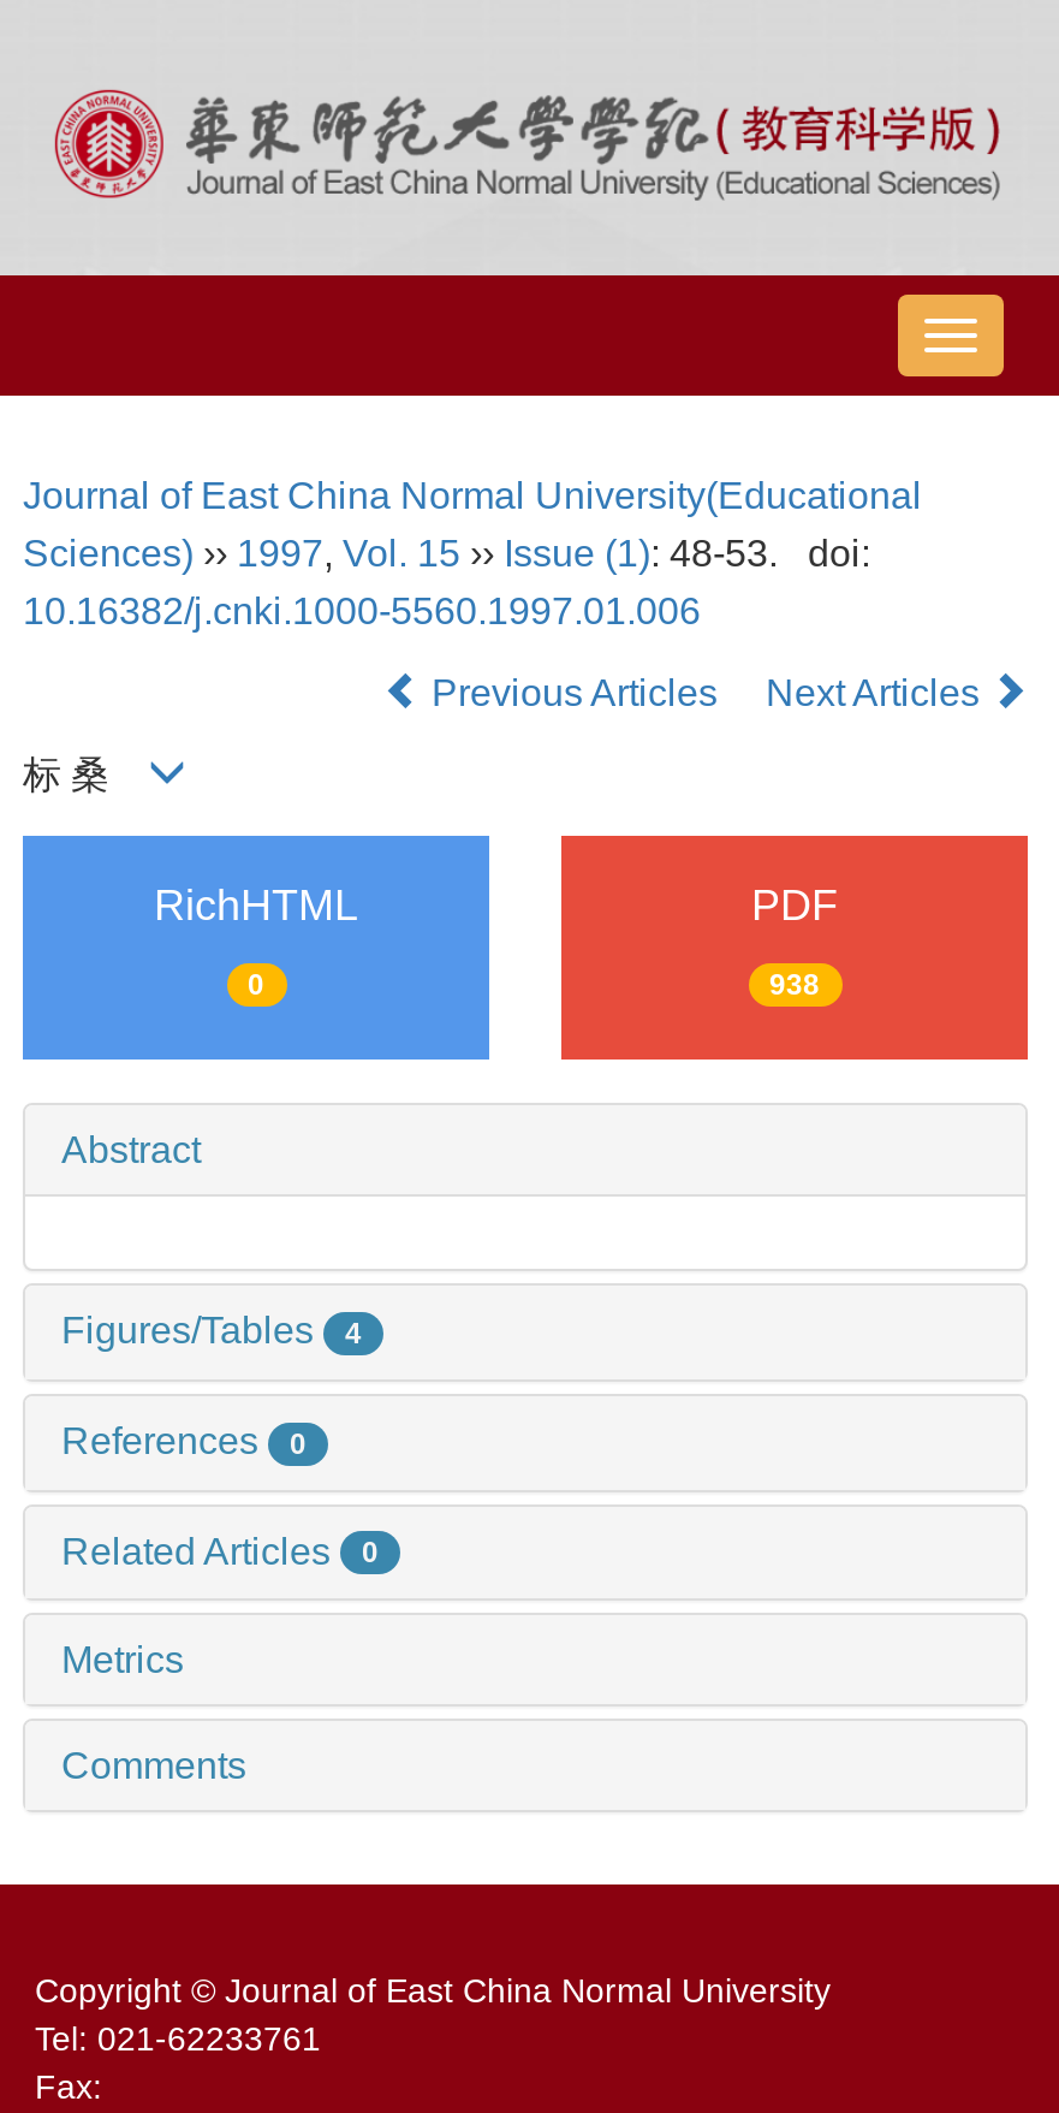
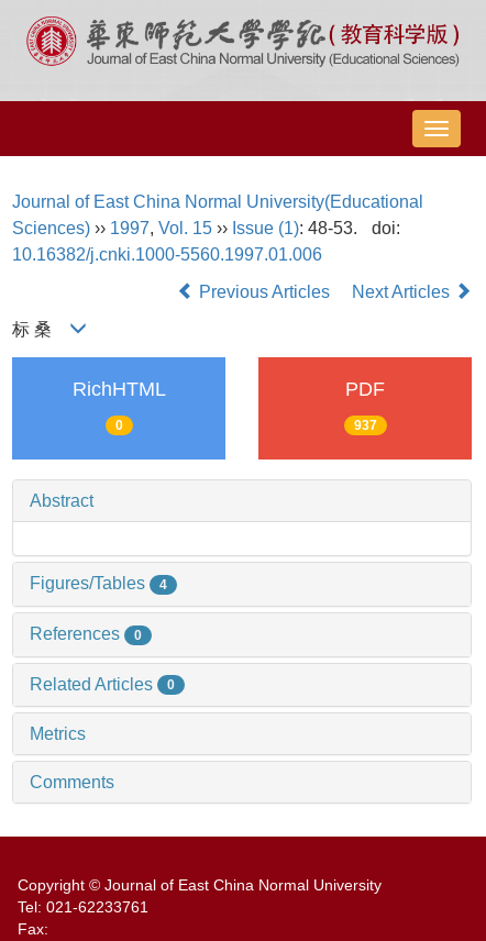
- 938
+ 937
